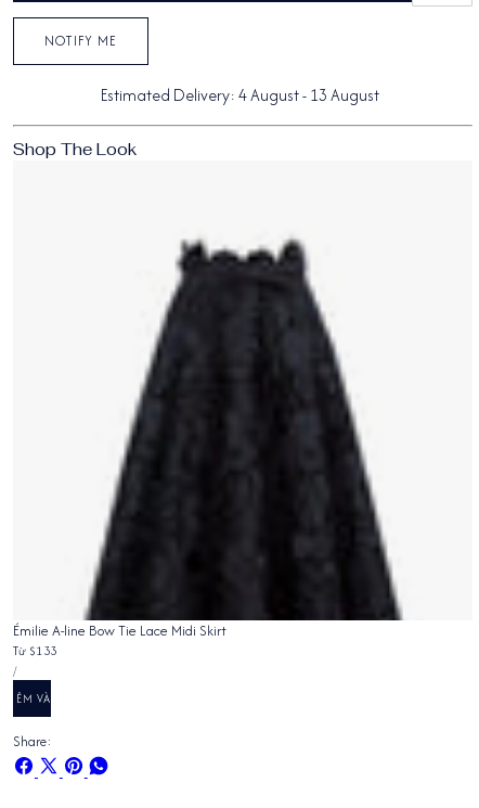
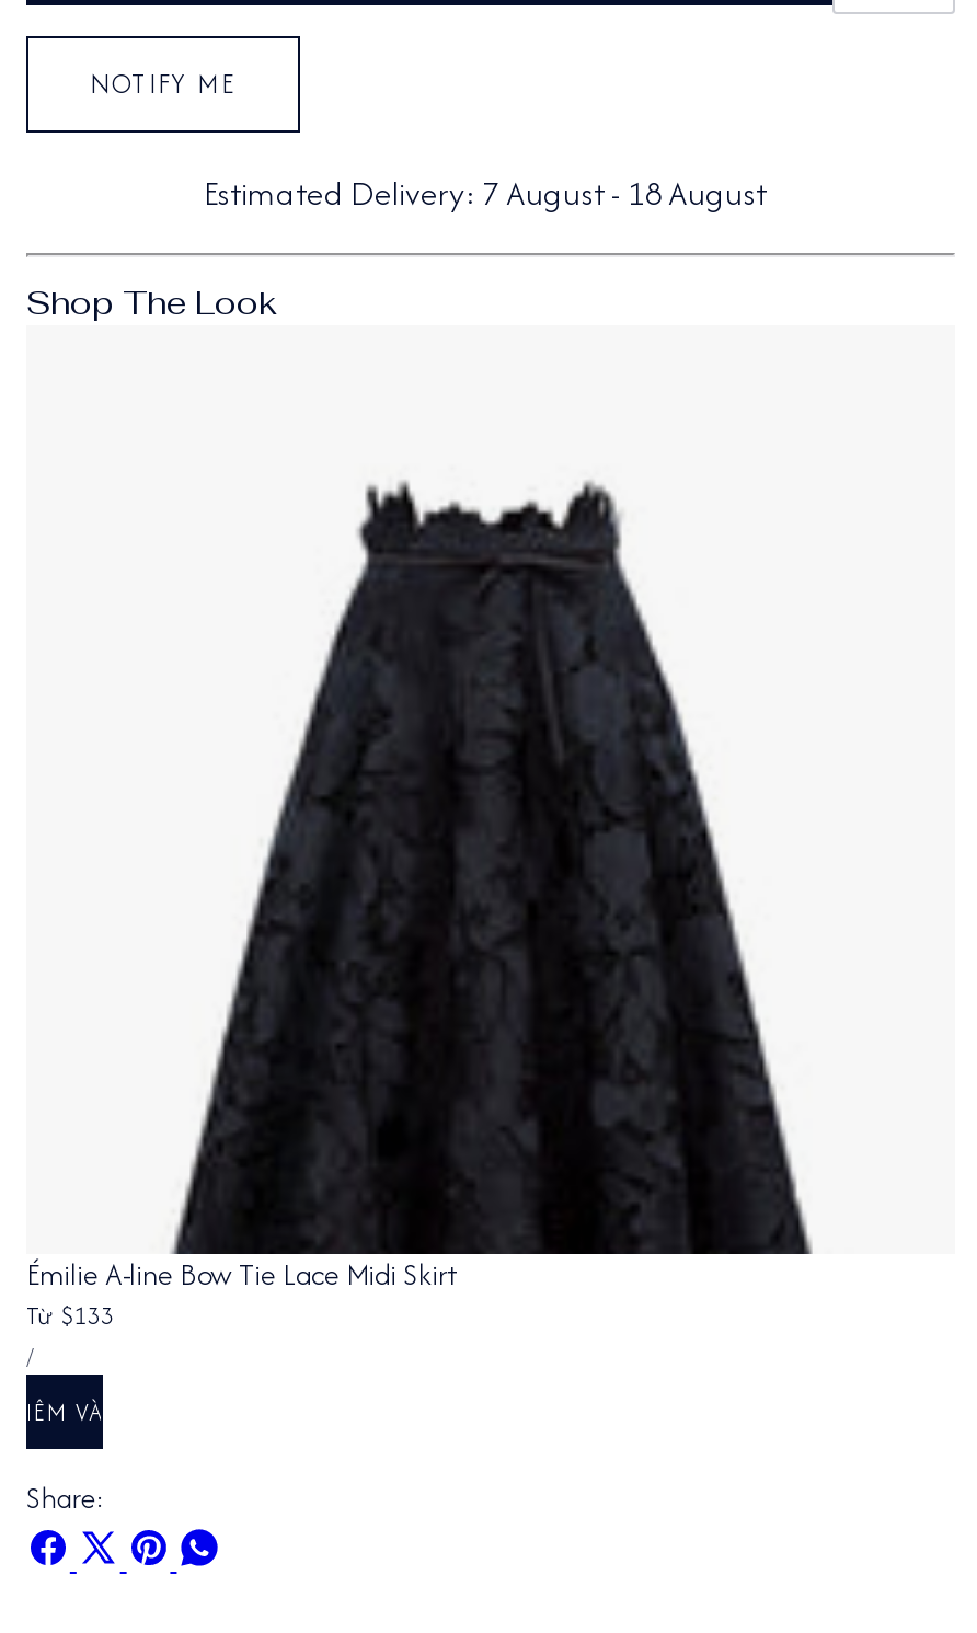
- Estimated Delivery: 4 August- 13 August
+ Estimated Delivery: 7 August- 18 August
